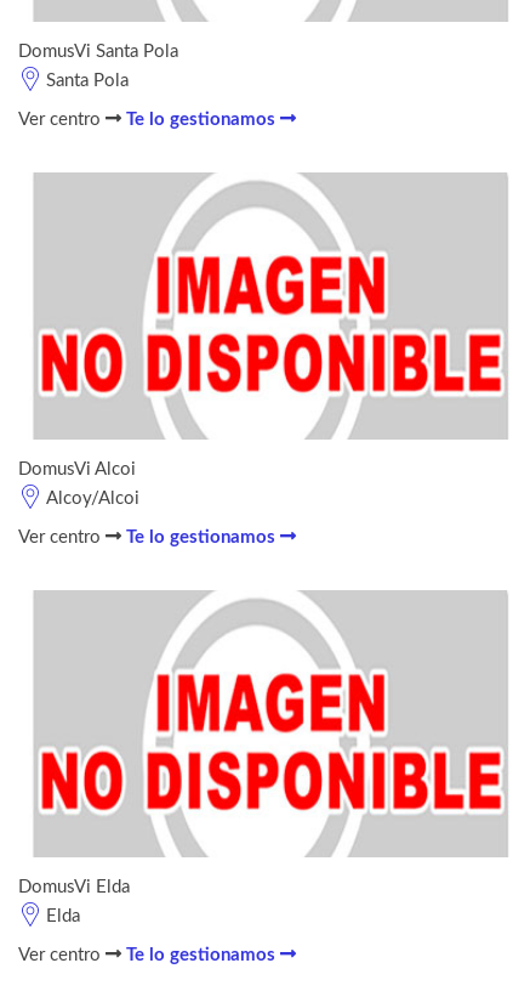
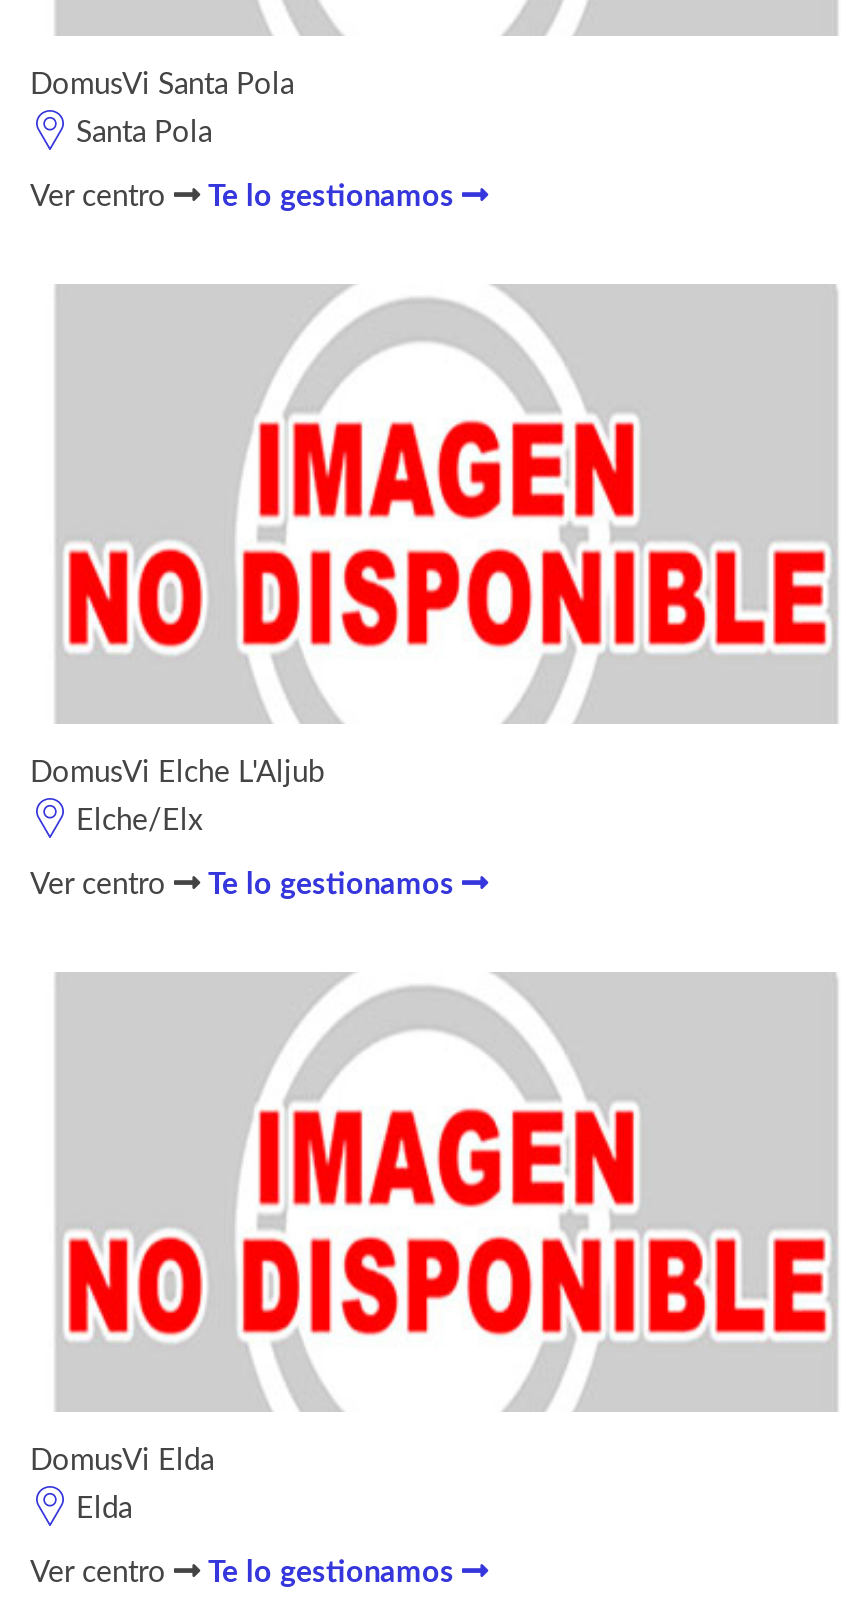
- DomusVi Alcoi
+ DomusVi Elche L'Aljub

- Alcoy/Alcoi
+ Elche/Elx
